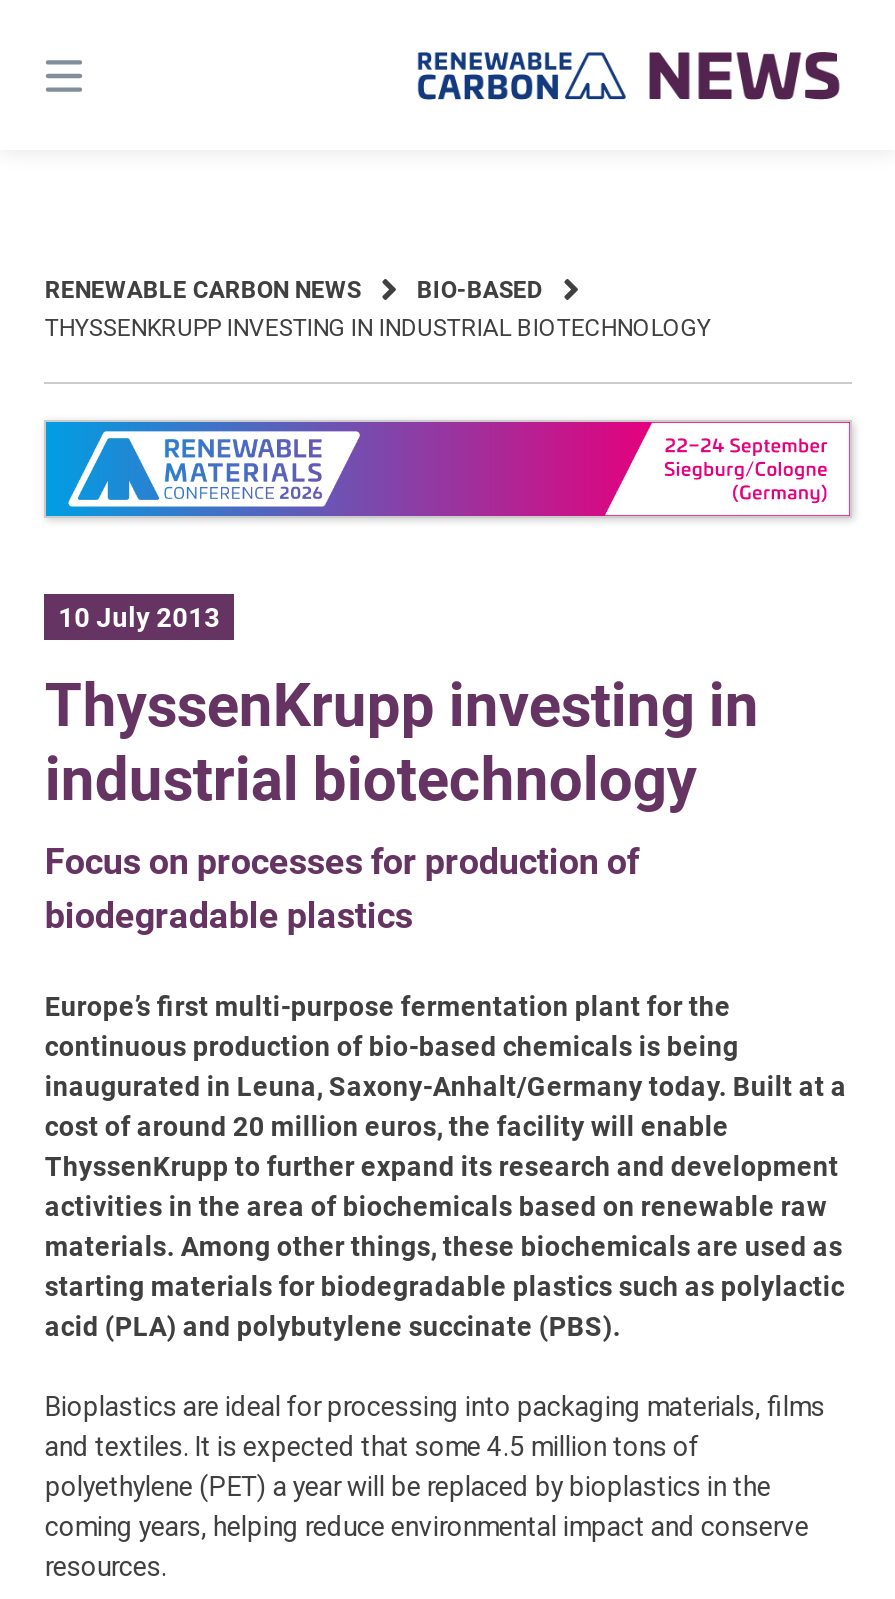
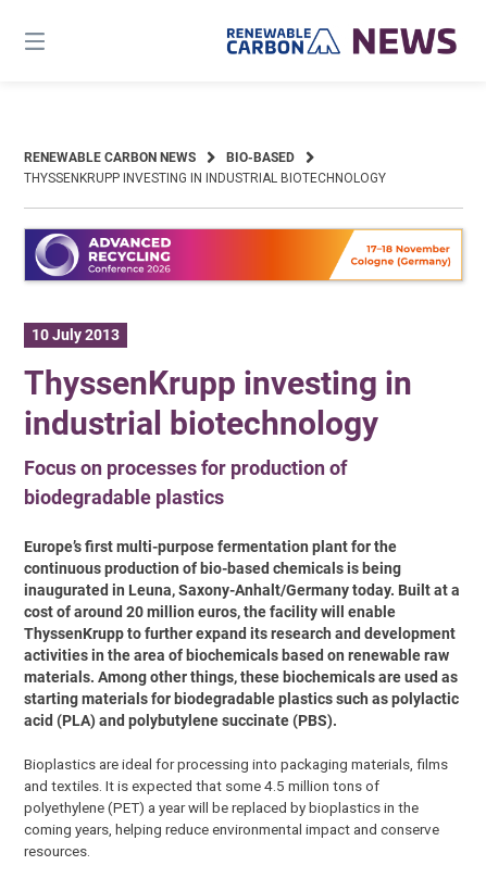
- [image]
+ [image]
